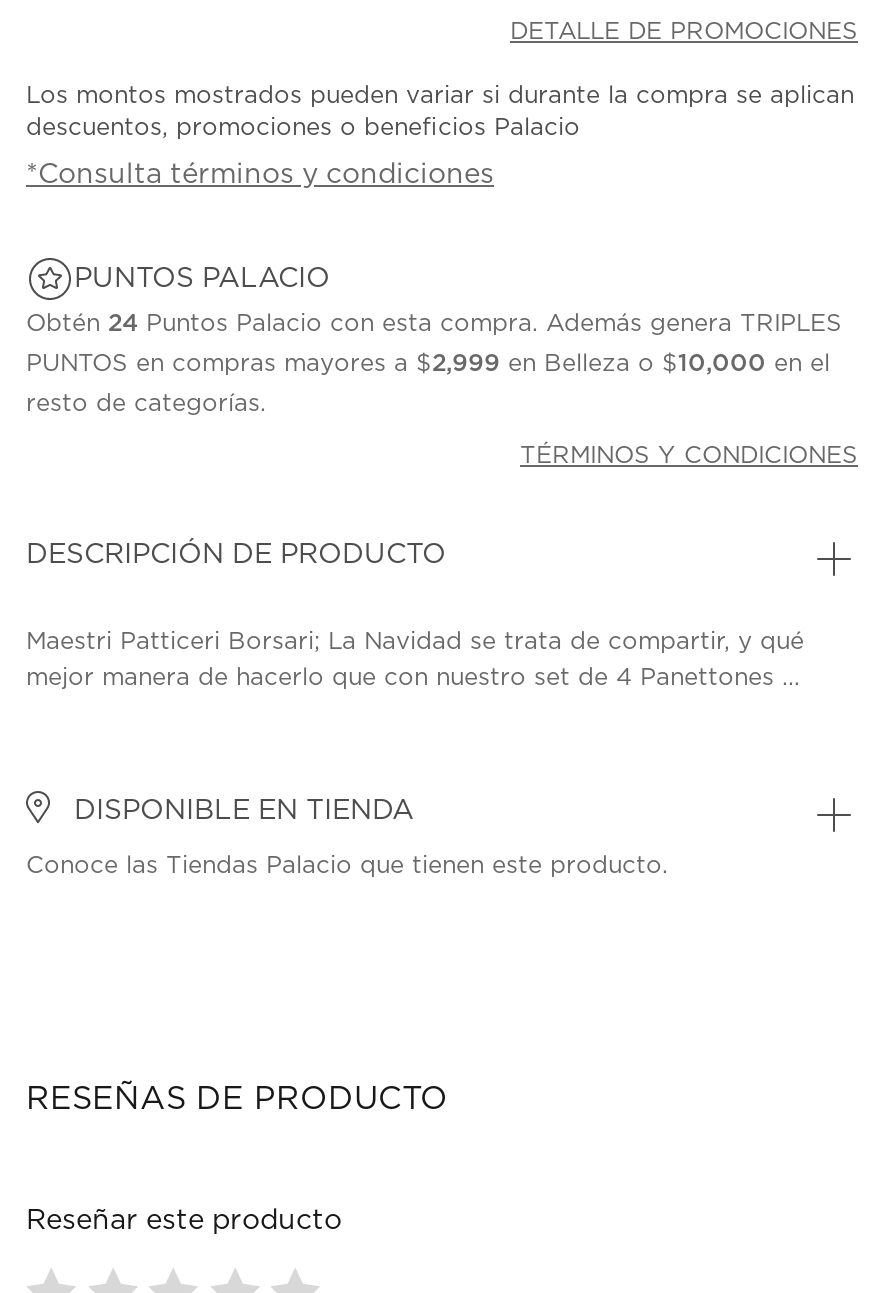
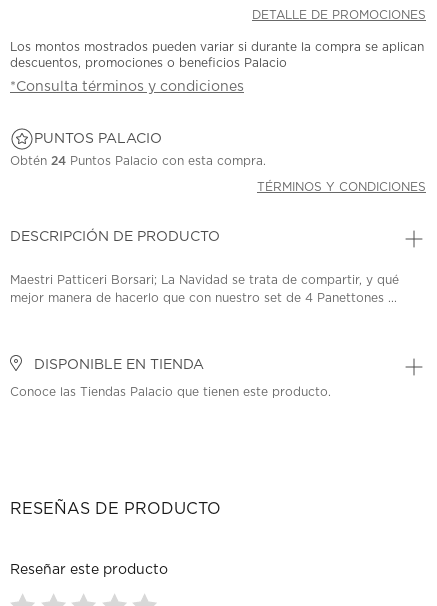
- Obtén 24 Puntos Palacio con esta compra. Además genera TRIPLES
- PUNTOS en compras mayores a $2,999 en Belleza o $10,000 en el
- resto de categorías.
+ Obtén 24 Puntos Palacio con esta compra.
